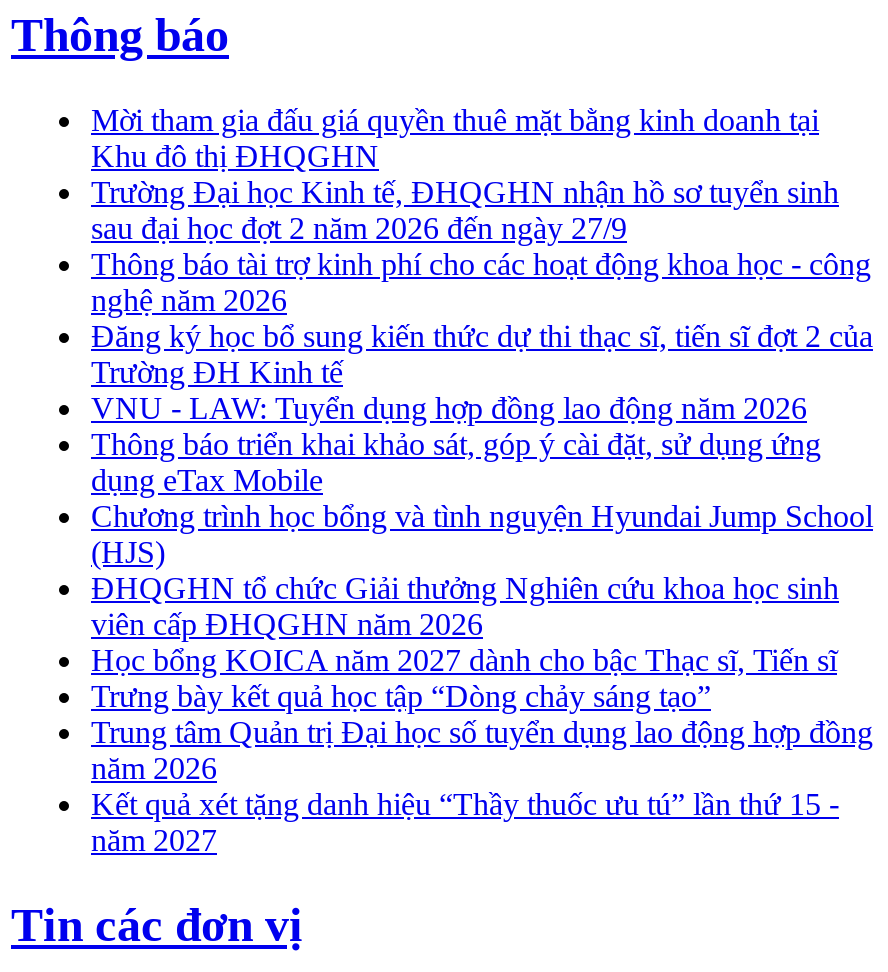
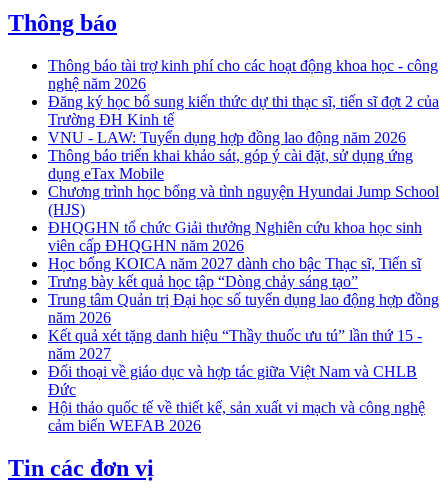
- Mời tham gia đấu giá quyền thuê mặt bằng kinh doanh tại
- Khu đô thị ĐHQGHN
- Trường Đại học Kinh tế, ĐHQGHN nhận hồ sơ tuyển sinh
- sau đại học đợt 2 năm 2026 đến ngày 27/9

moved up: Thông báo tài trợ kinh phí cho các hoạt động khoa học - công | nghệ năm 2026 | Đăng ký học bổ sung kiến thức dự thi thạc sĩ, tiến sĩ đợt 2 của | ... | Kết quả xét tặng danh hiệu “Thầy thuốc ưu tú” lần thứ 15 - | năm 2027

+ Đối thoại về giáo dục và hợp tác giữa Việt Nam và CHLB
+ Đức
+ Hội thảo quốc tế về thiết kế, sản xuất vi mạch và công nghệ
+ cảm biến WEFAB 2026
